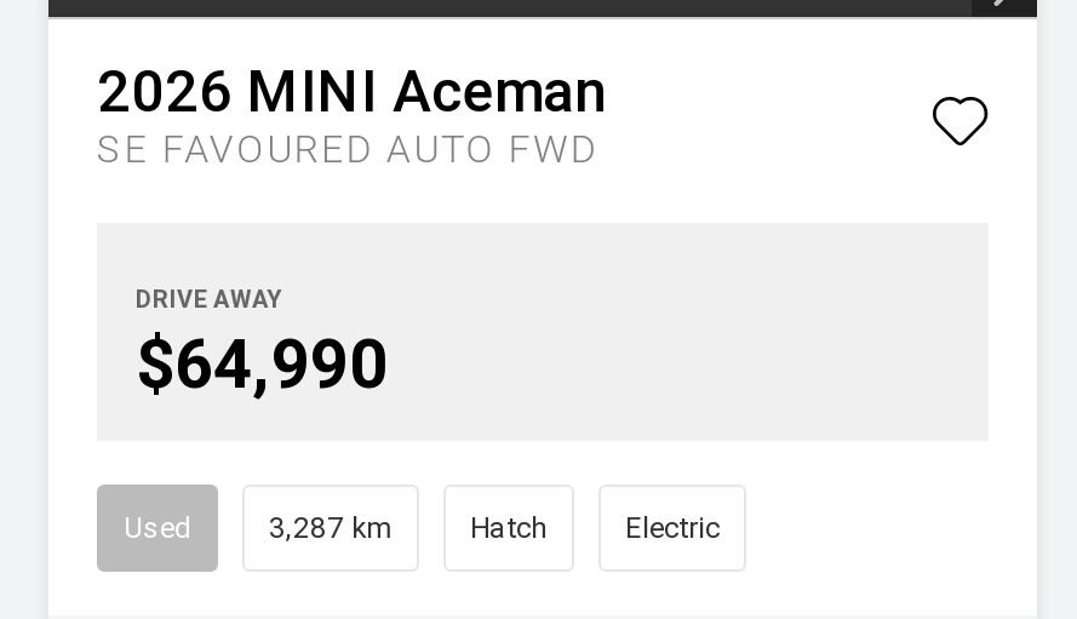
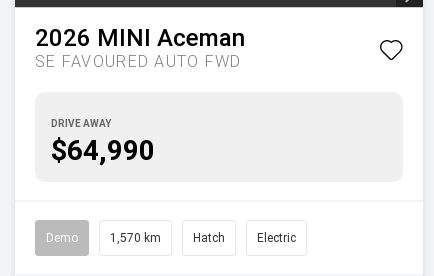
- Used
- 3,287 km
+ Demo
+ 1,570 km
